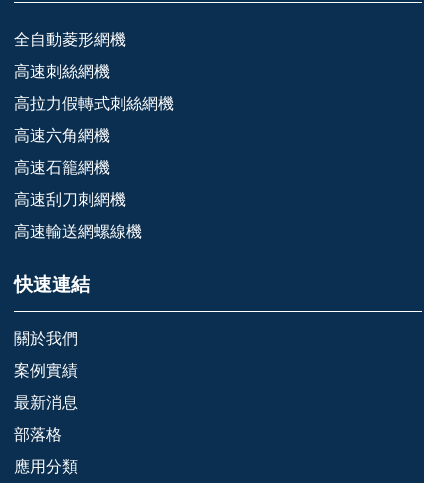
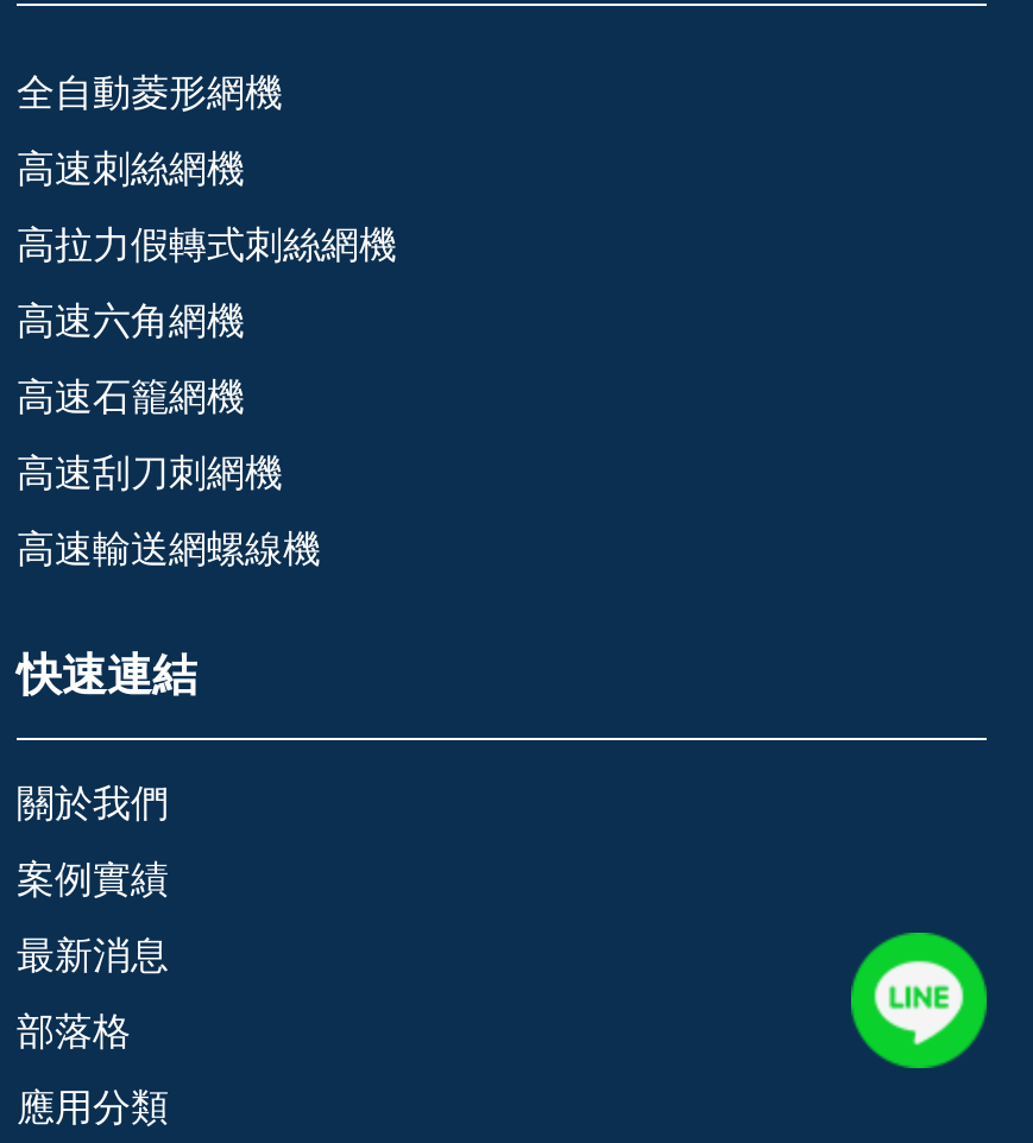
+ [image]
